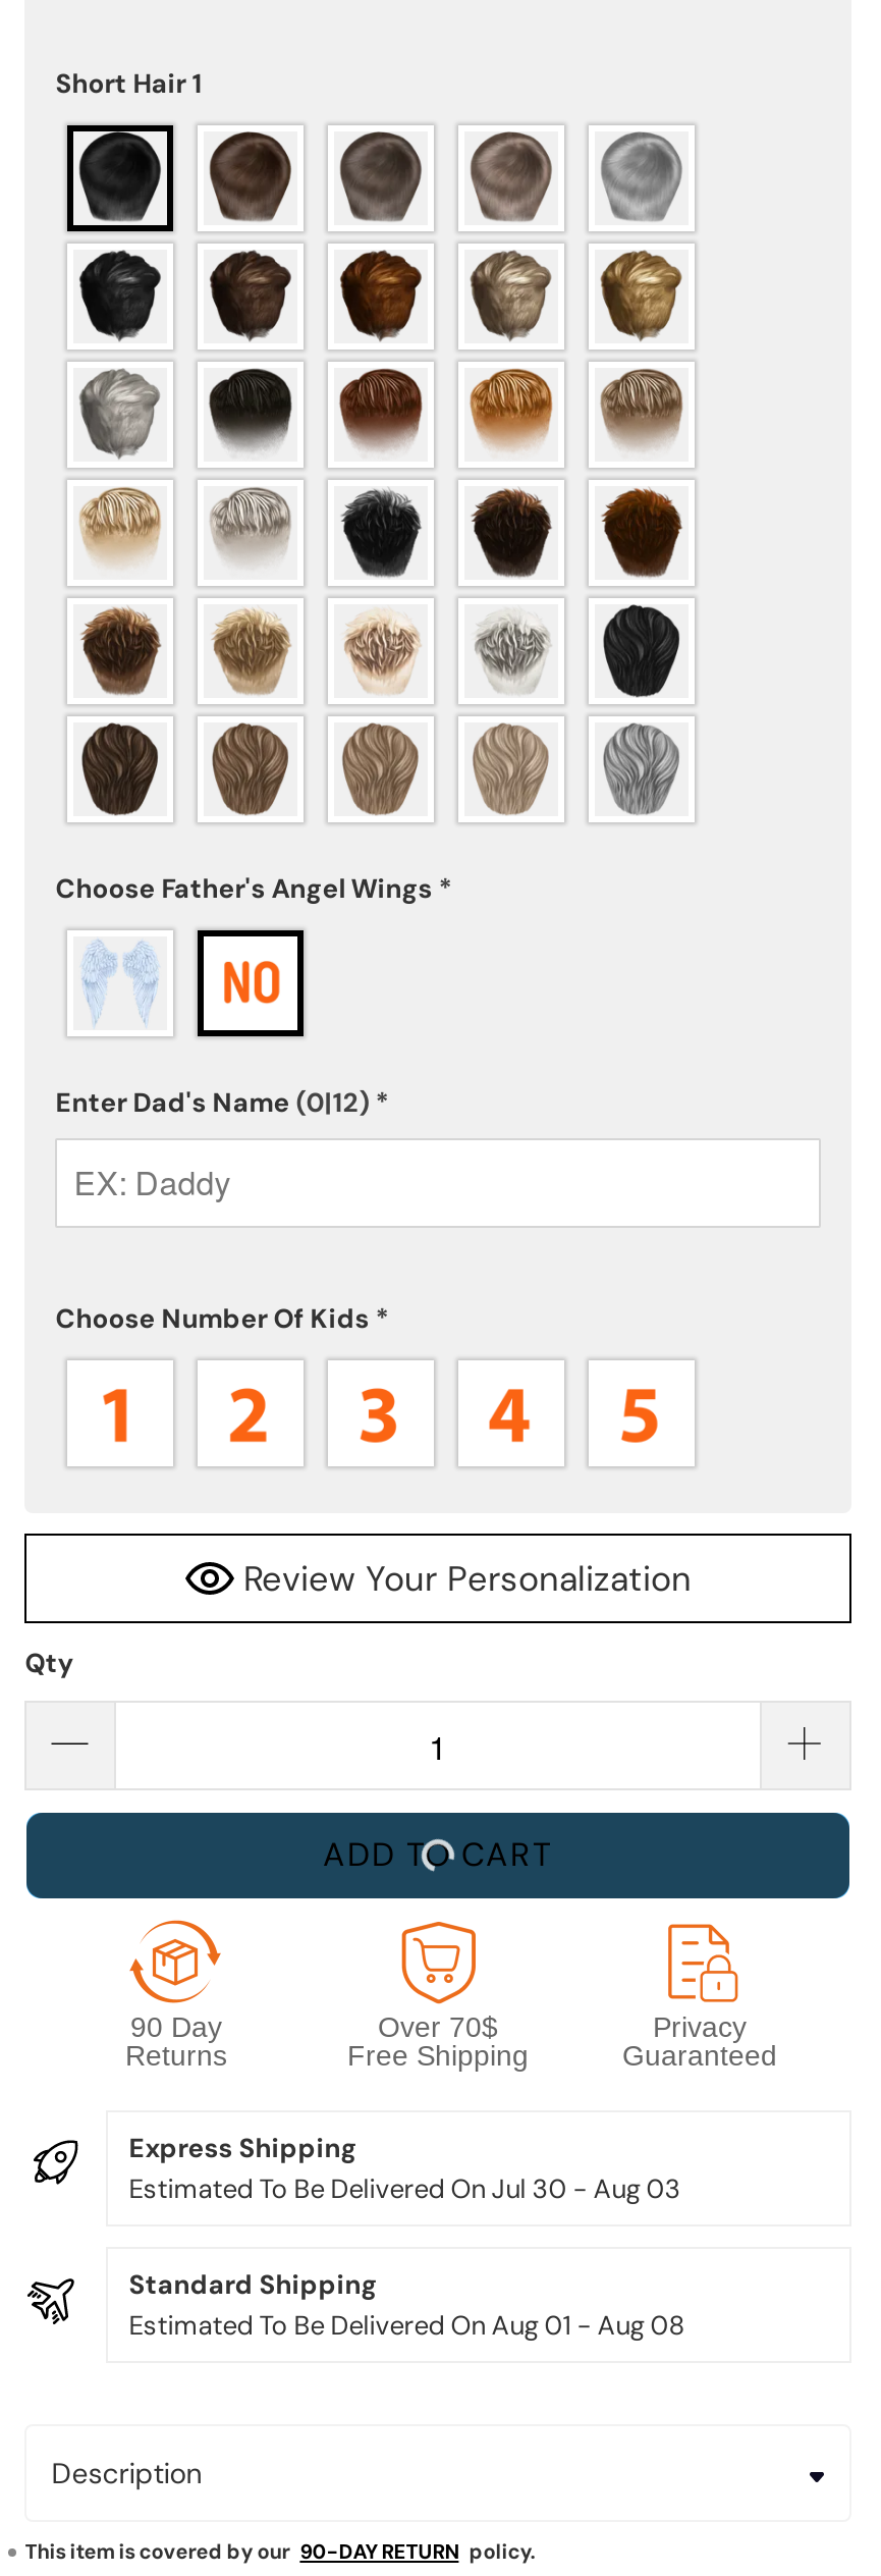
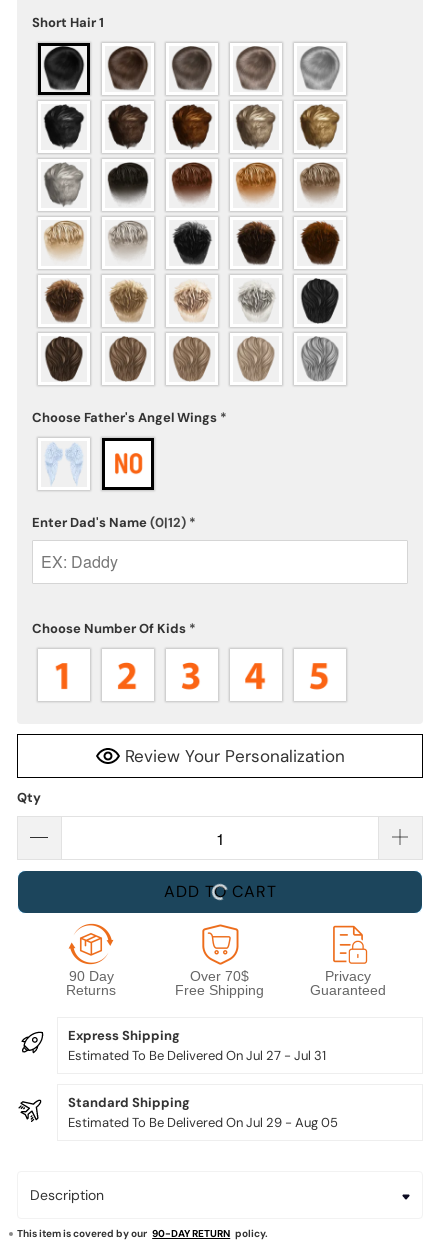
- Estimated To Be Delivered On Jul 30 - Aug 03
+ Estimated To Be Delivered On Jul 27 - Jul 31

- Estimated To Be Delivered On Aug 01 - Aug 08
+ Estimated To Be Delivered On Jul 29 - Aug 05
